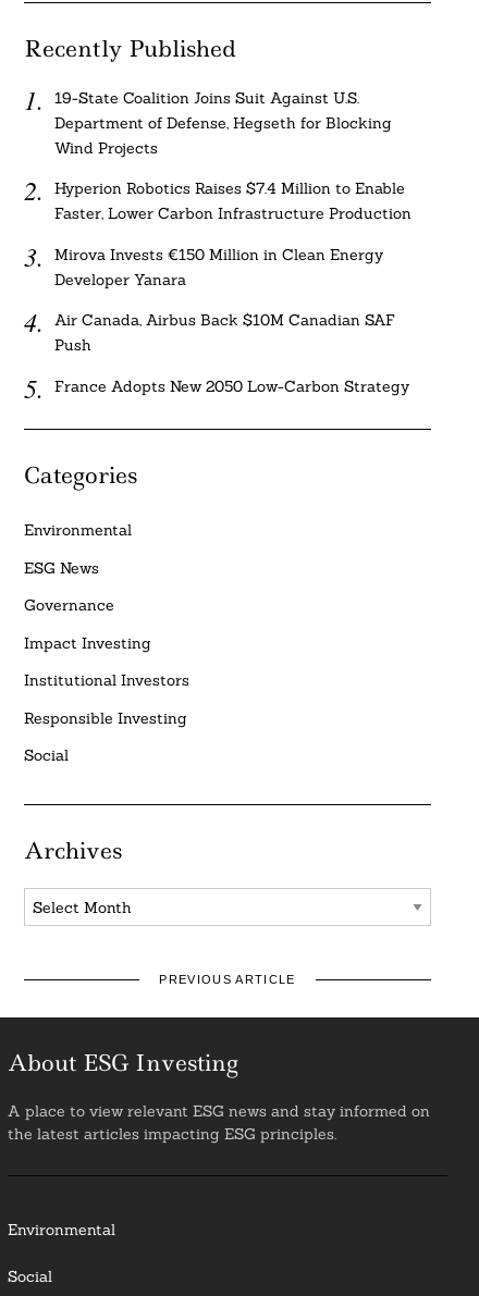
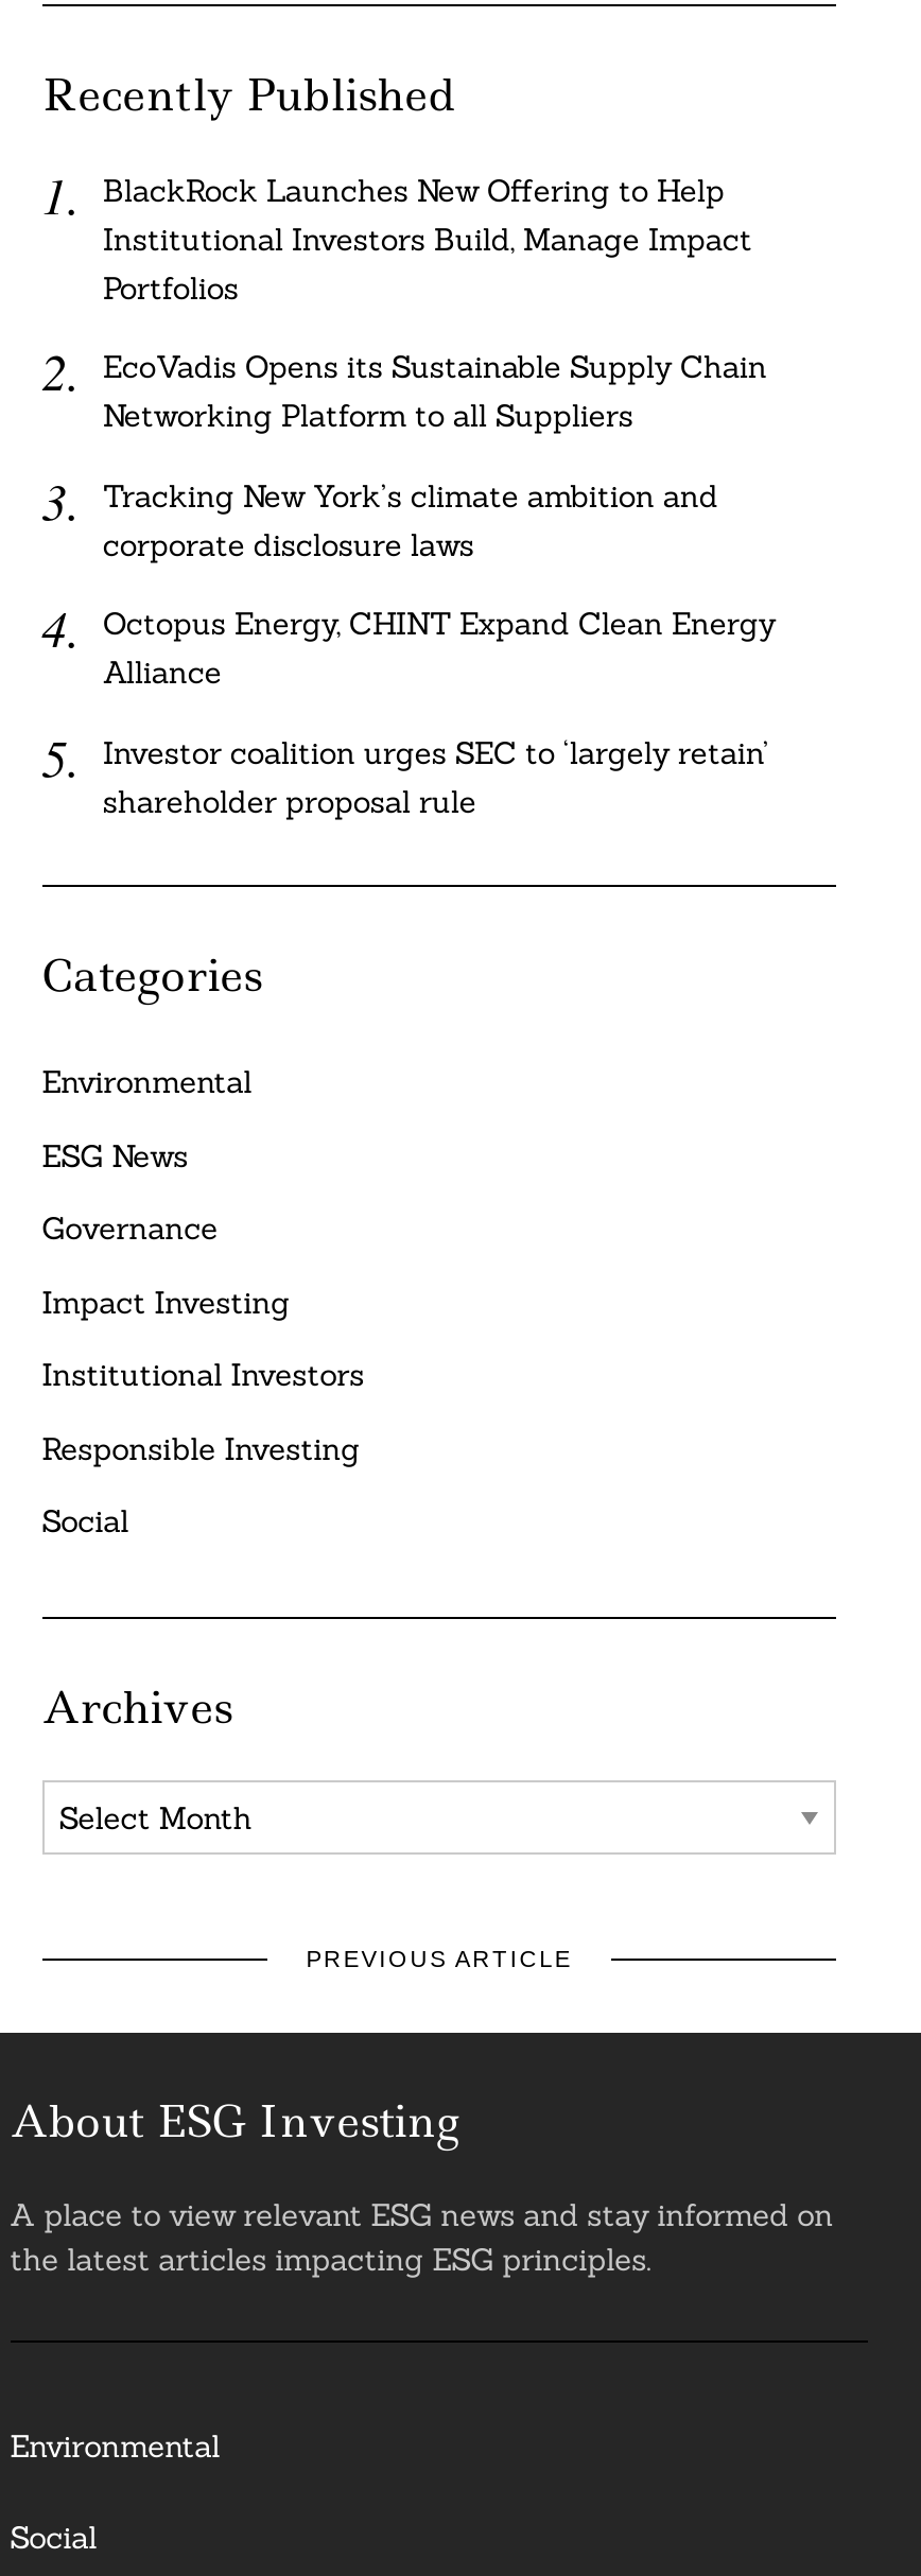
- 19-State Coalition Joins Suit Against U.S.
- Department of Defense, Hegseth for Blocking
- Wind Projects
+ BlackRock Launches New Offering to Help
+ Institutional Investors Build, Manage Impact
+ Portfolios

- Hyperion Robotics Raises $7.4 Million to Enable
- Faster, Lower Carbon Infrastructure Production
+ EcoVadis Opens its Sustainable Supply Chain
+ Networking Platform to all Suppliers

- Mirova Invests €150 Million in Clean Energy
- Developer Yanara
+ Tracking New York’s climate ambition and
+ corporate disclosure laws

- Air Canada, Airbus Back $10M Canadian SAF
- Push
+ Octopus Energy, CHINT Expand Clean Energy
+ Alliance

- France Adopts New 2050 Low-Carbon Strategy
+ Investor coalition urges SEC to ‘largely retain’
+ shareholder proposal rule
